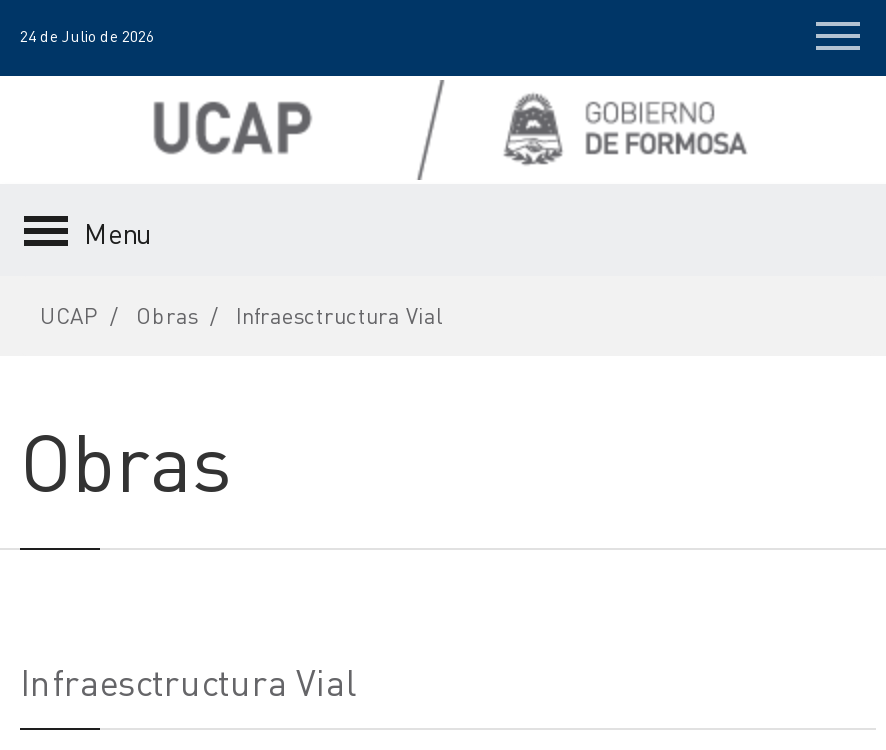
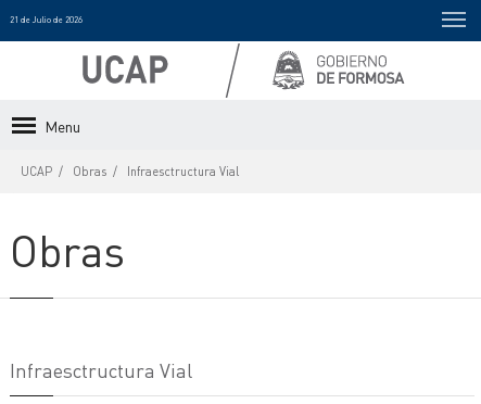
- 24 de Julio de 2026
+ 21 de Julio de 2026
